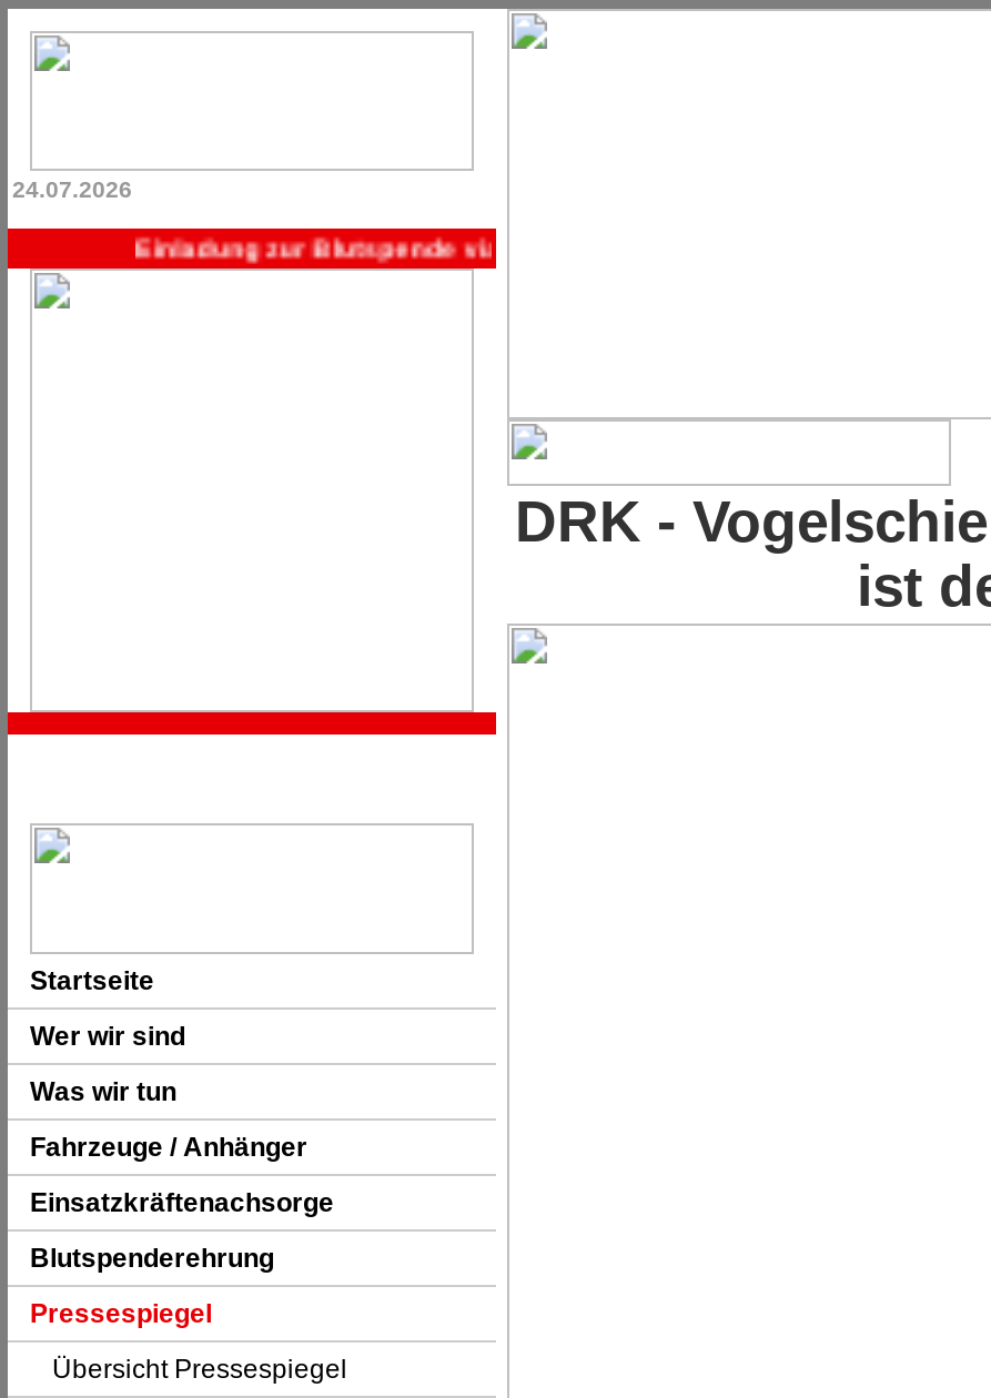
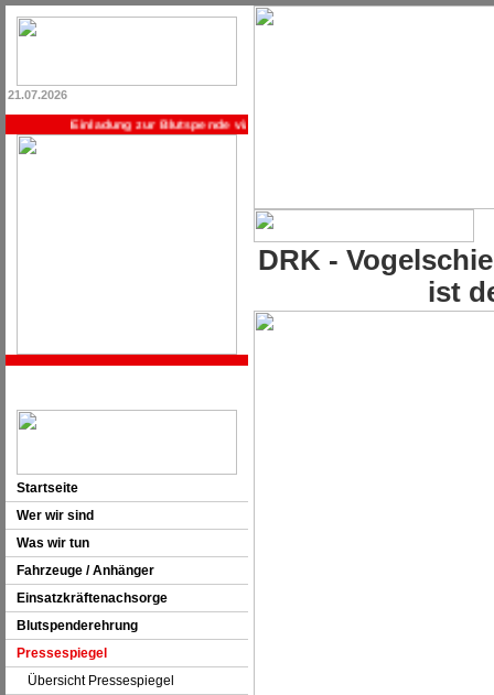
- 24.07.2026
+ 21.07.2026
